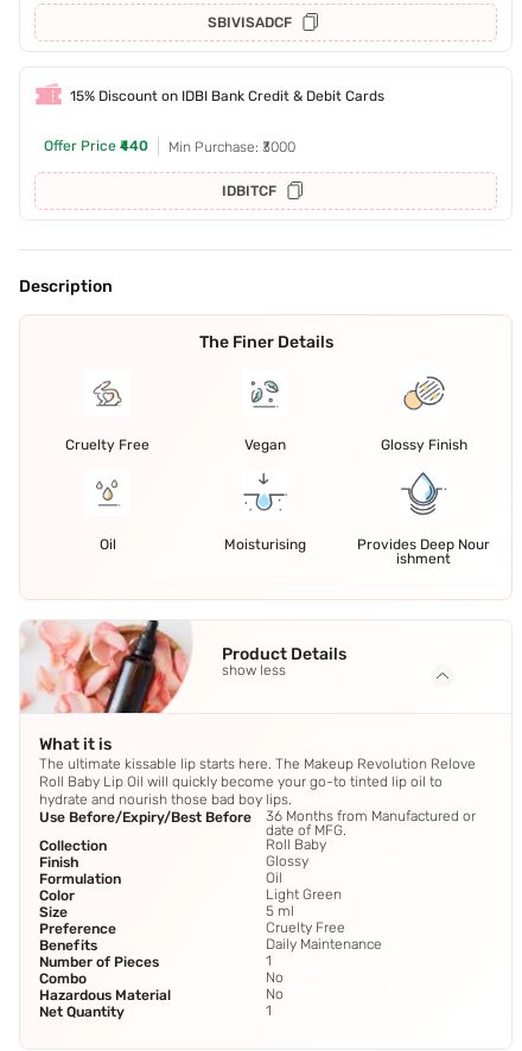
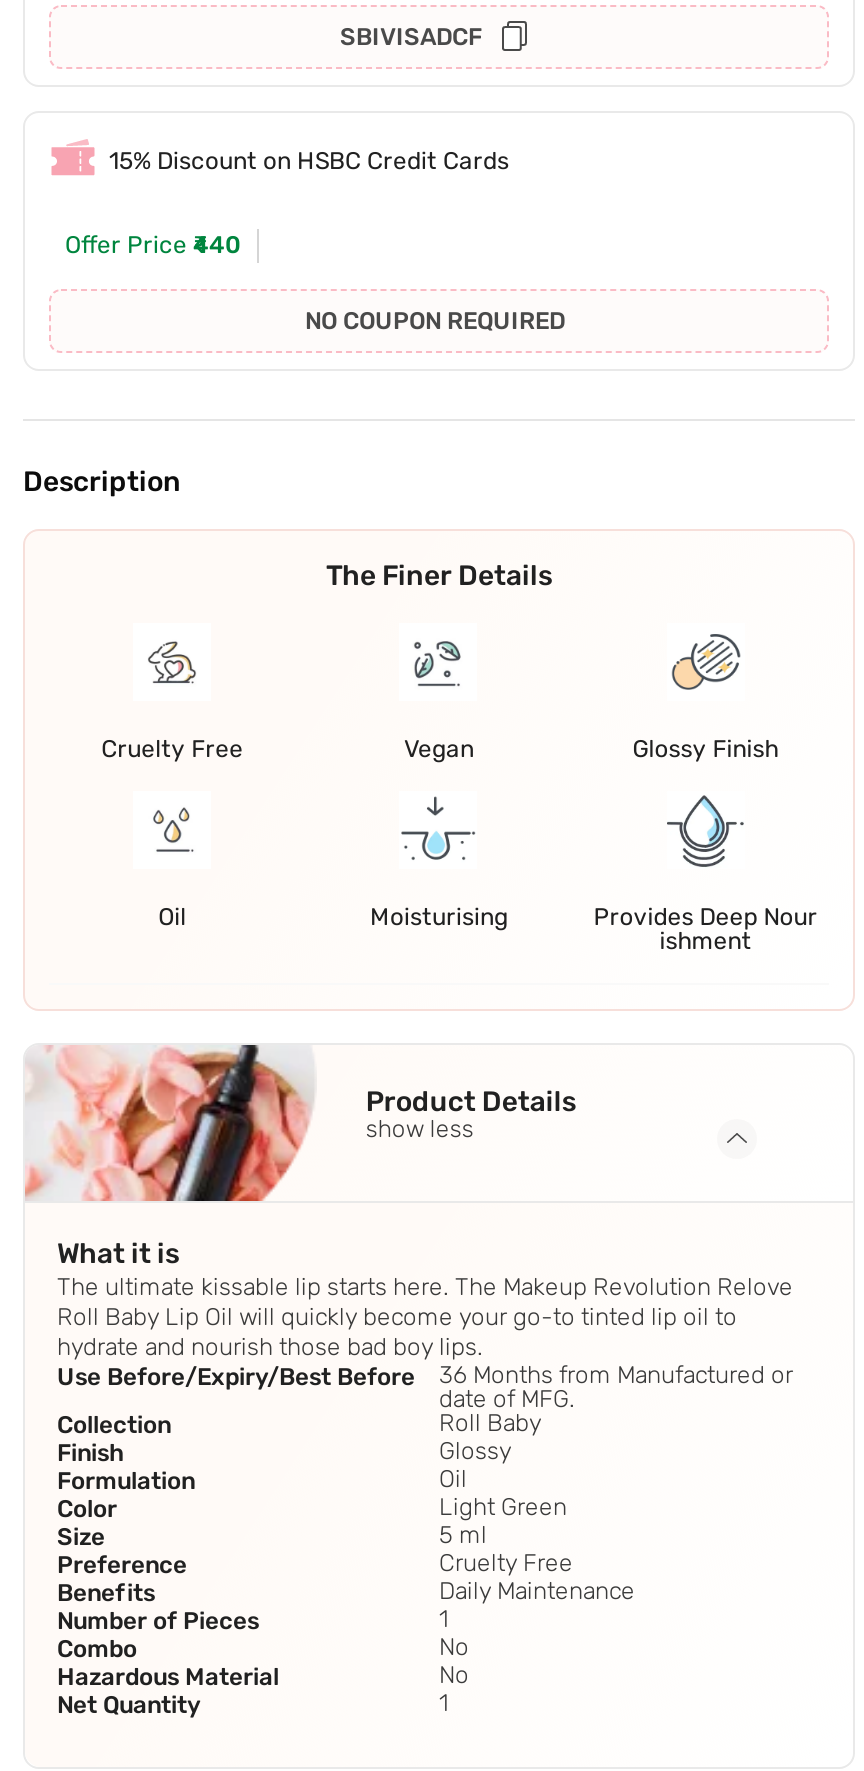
- 15% Discount on IDBI Bank Credit & Debit Cards
+ 15% Discount on HSBC Credit Cards

- Min Purchase: ₹3000
- IDBITCF
+ NO COUPON REQUIRED
